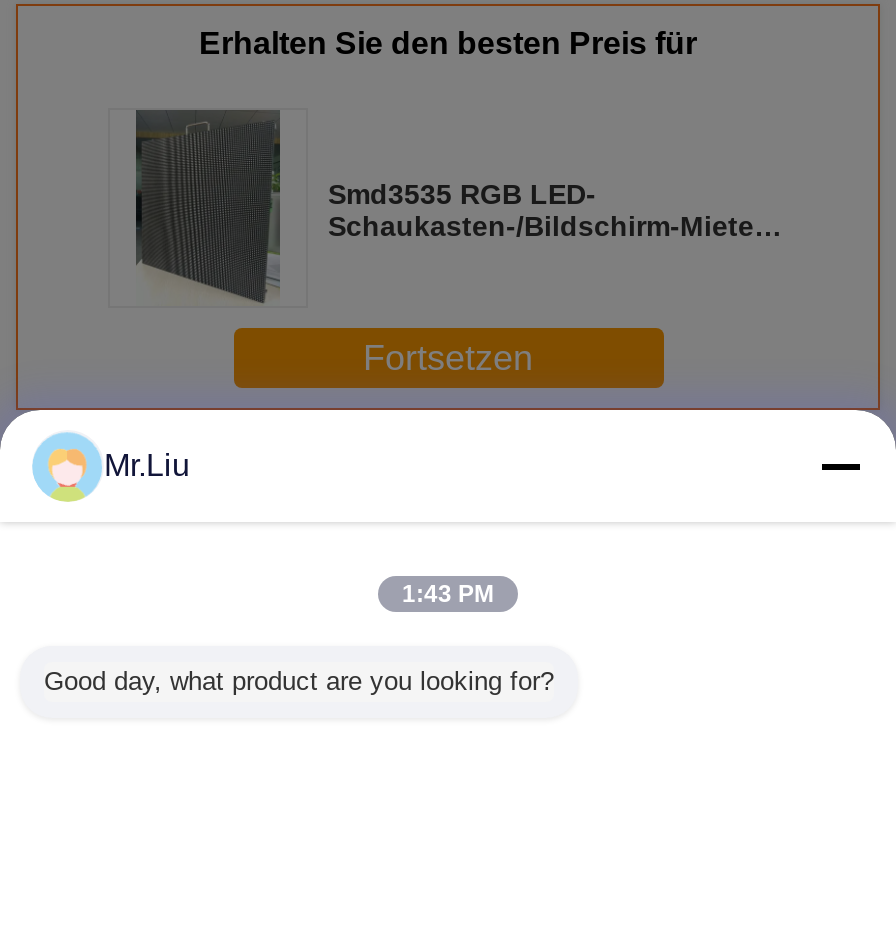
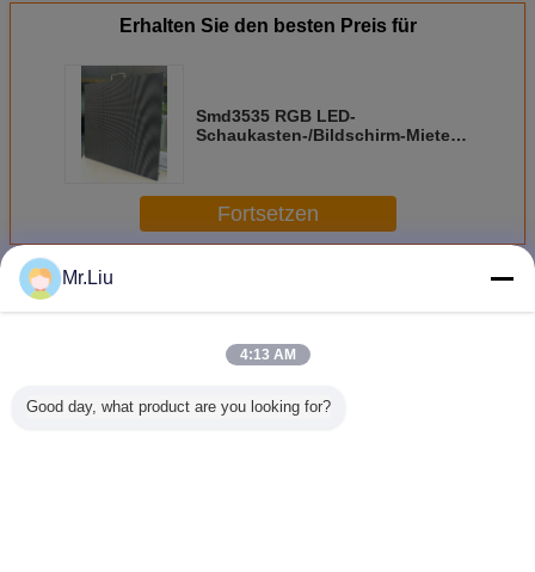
- 1:43 PM
+ 4:13 AM
